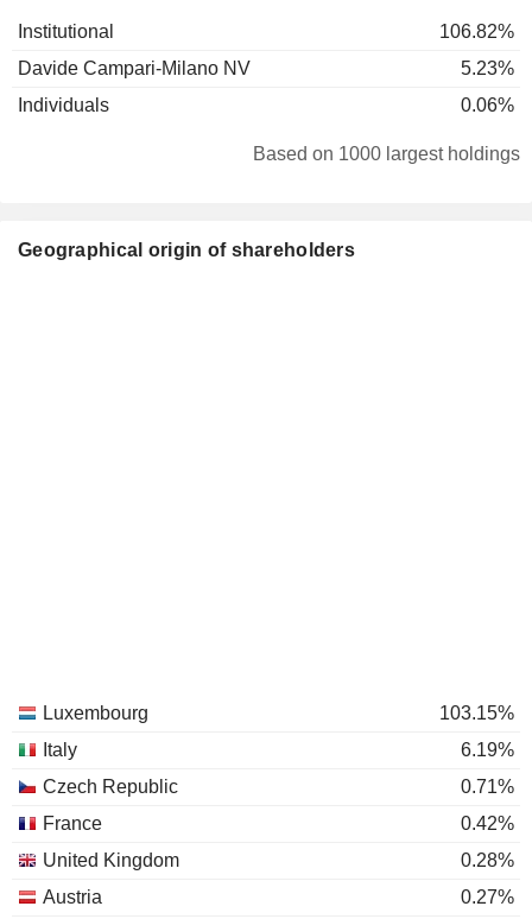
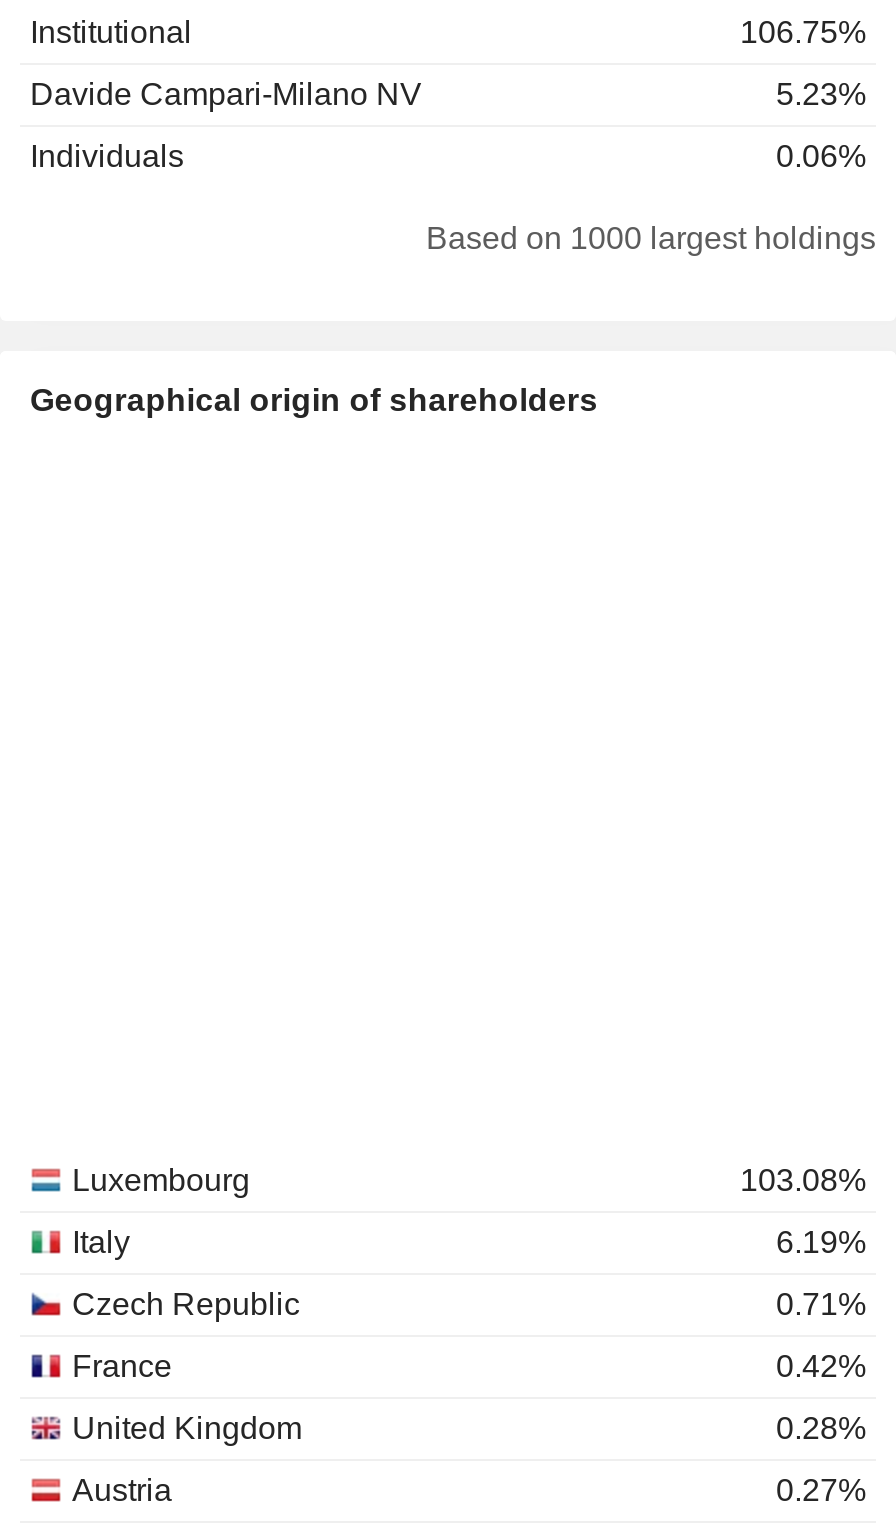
- 106.82%
+ 106.75%

- 103.15%
+ 103.08%
